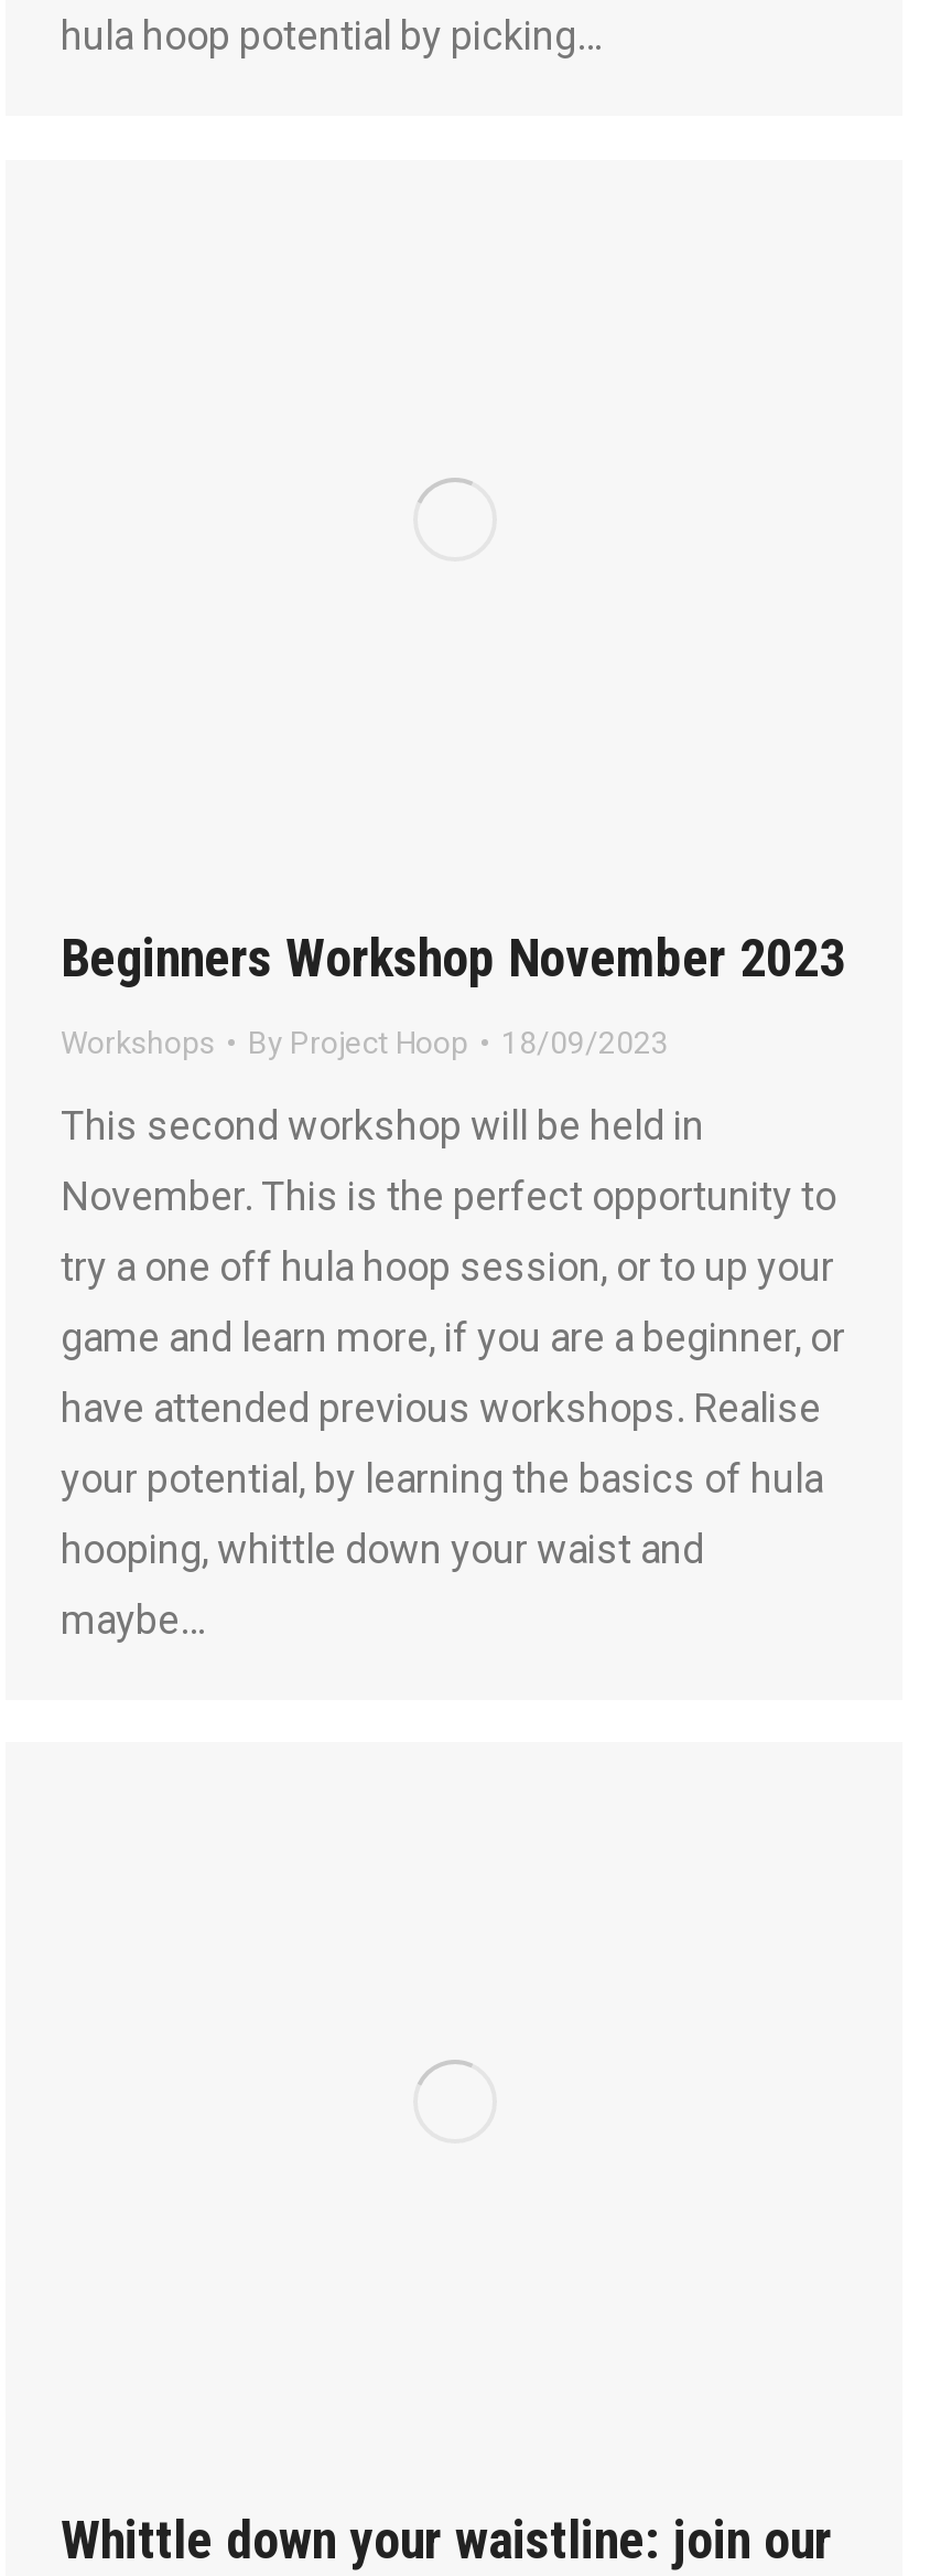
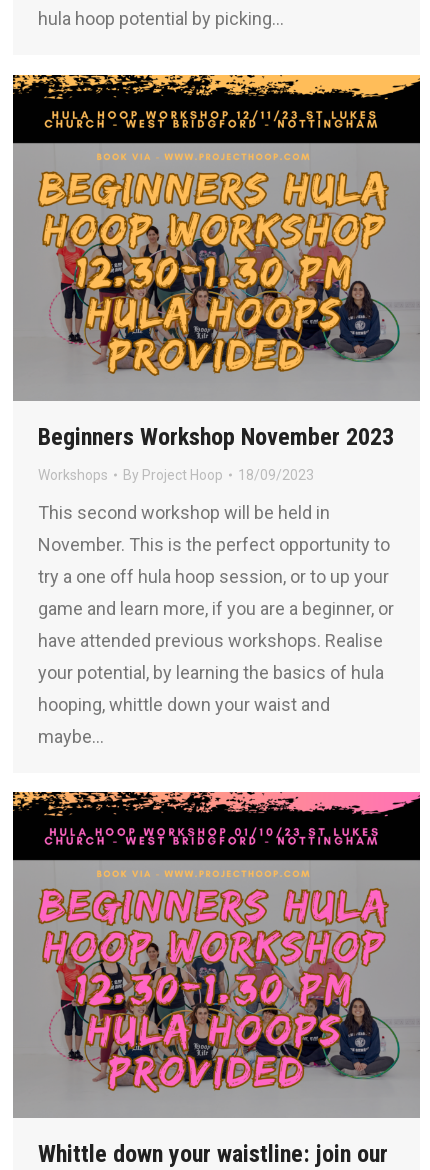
+ [image]

+ [image]
